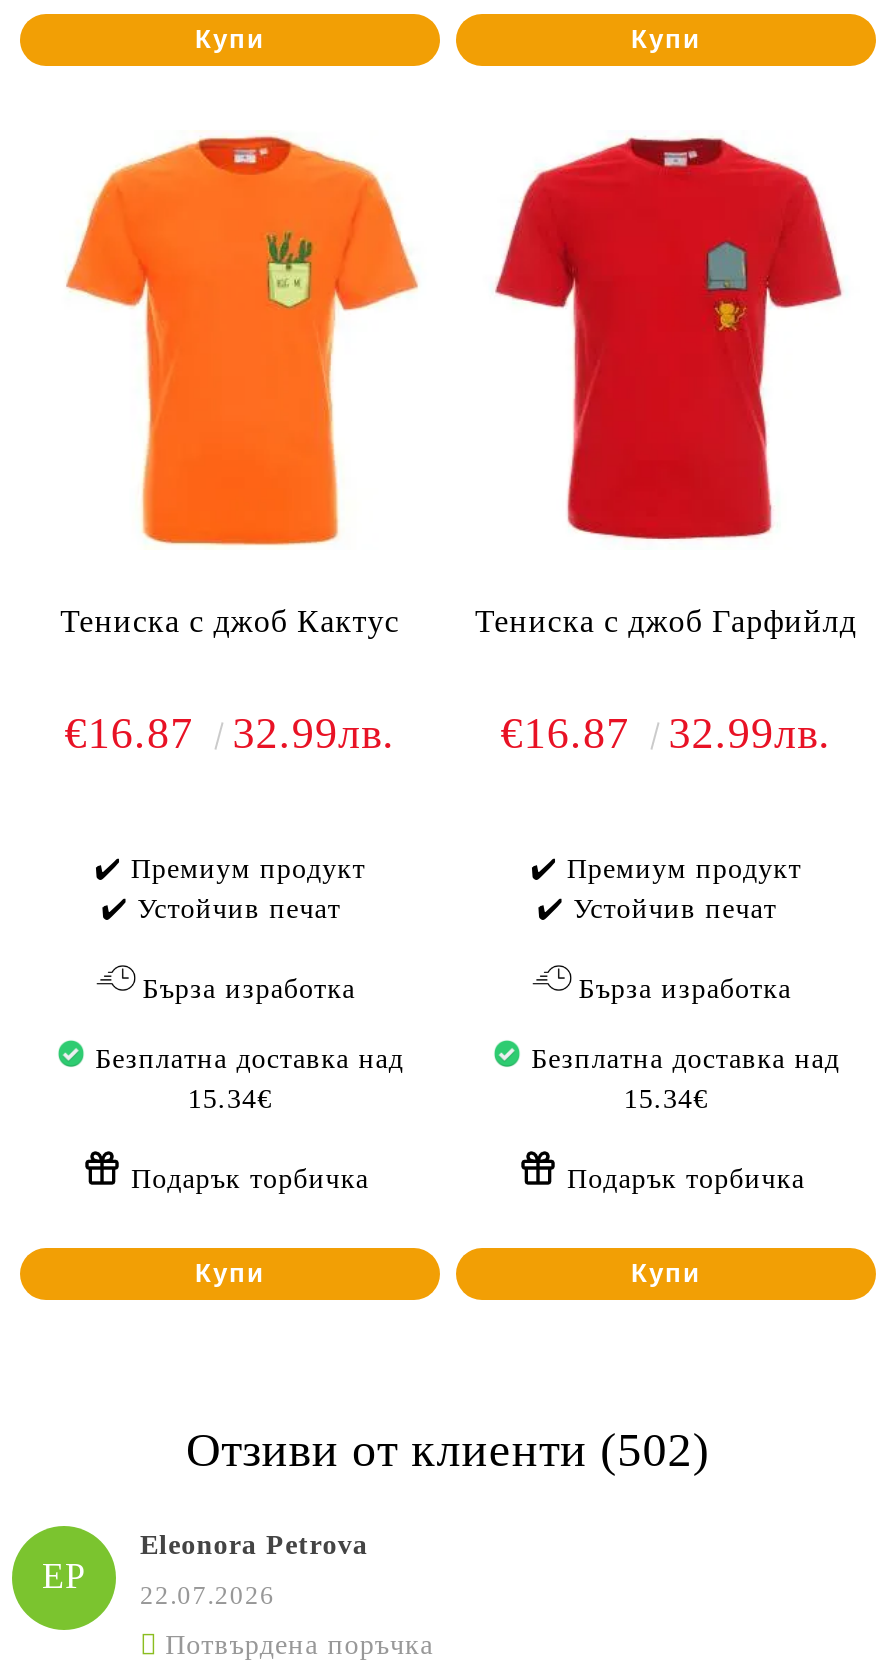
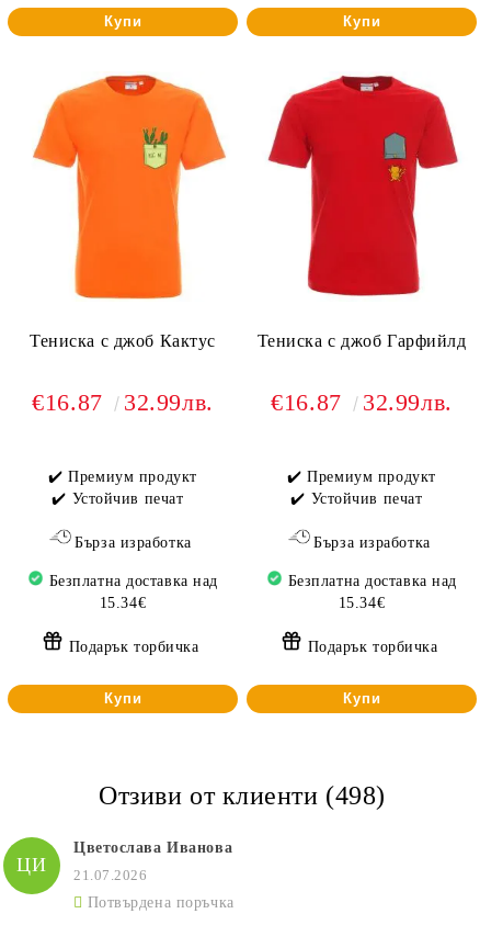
- Отзиви от клиенти (502)
+ Отзиви от клиенти (498)

- Eleonora Petrova
+ Цветослава Иванова

- EP
+ ЦИ

- 22.07.2026
+ 21.07.2026
